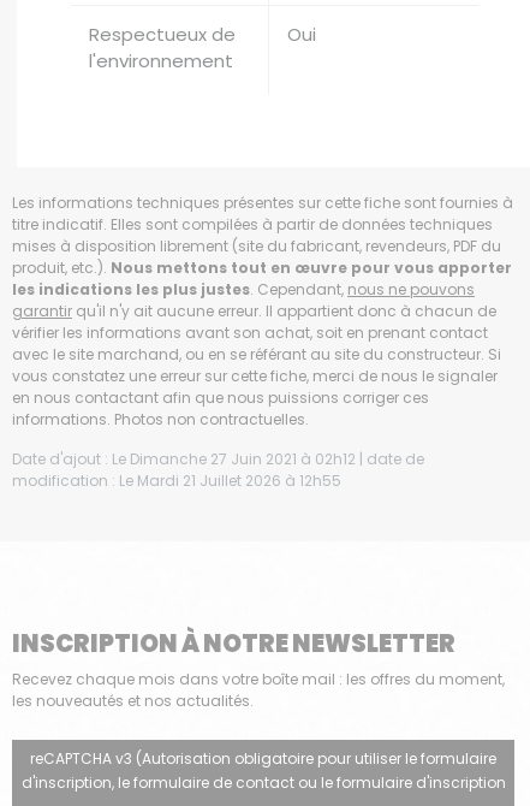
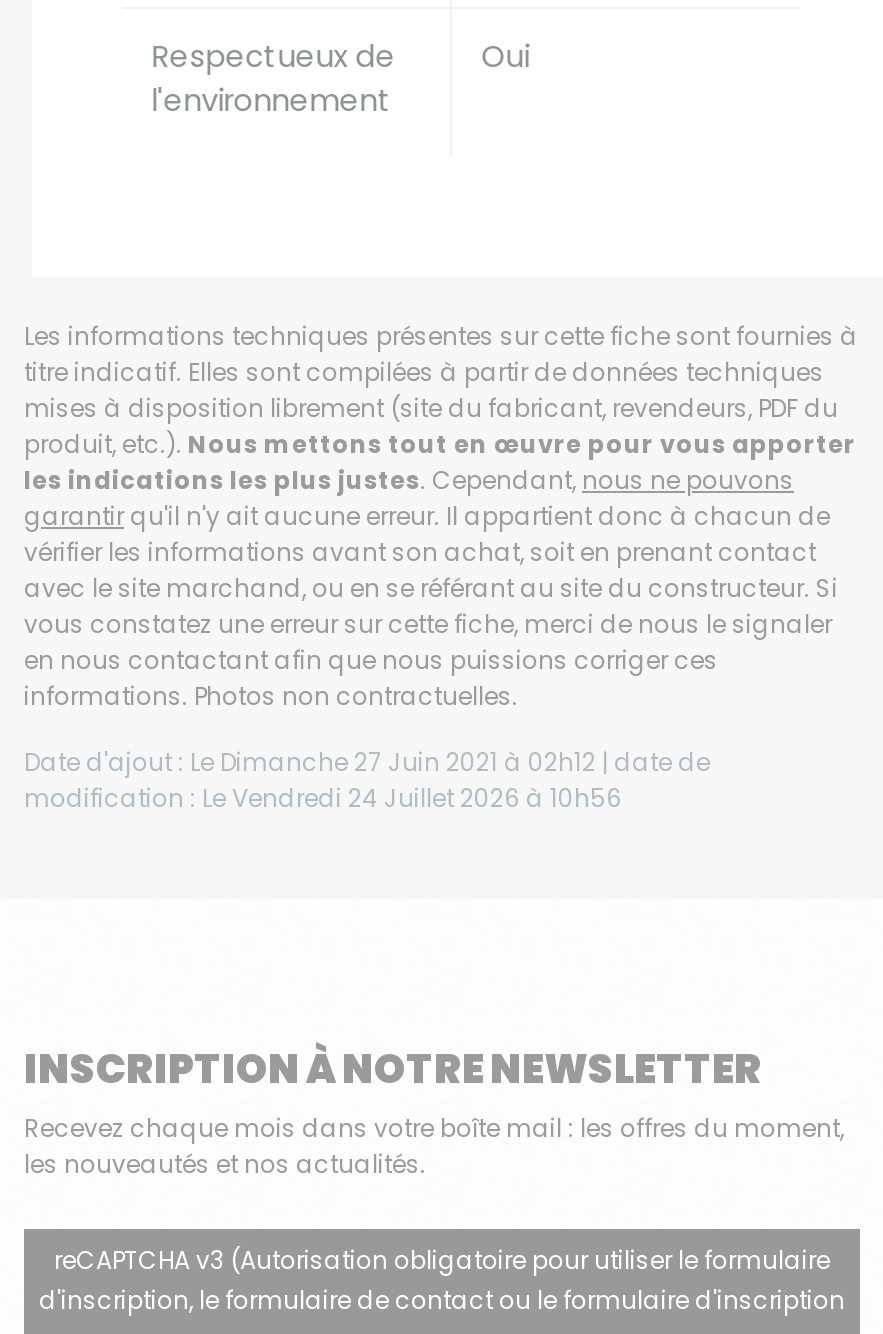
- modification : Le Mardi 21 Juillet 2026 à 12h55
+ modification : Le Vendredi 24 Juillet 2026 à 10h56
